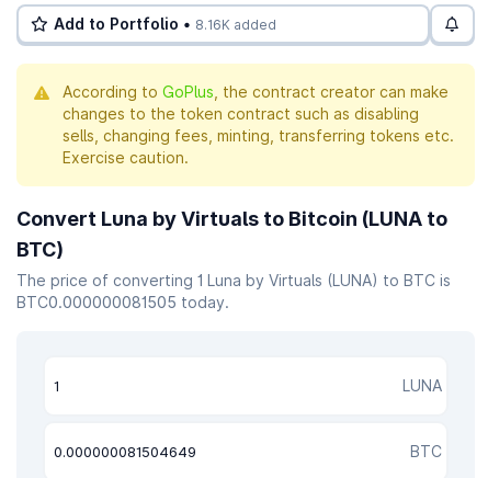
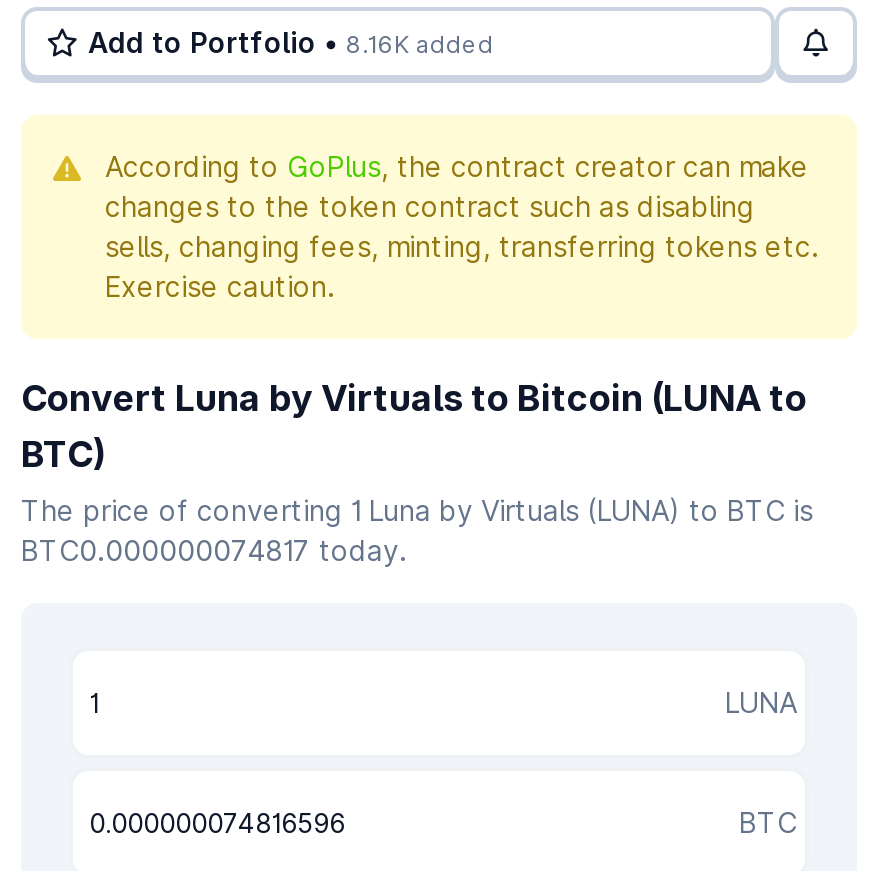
- BTC0.000000081505 today.
+ BTC0.000000074817 today.
